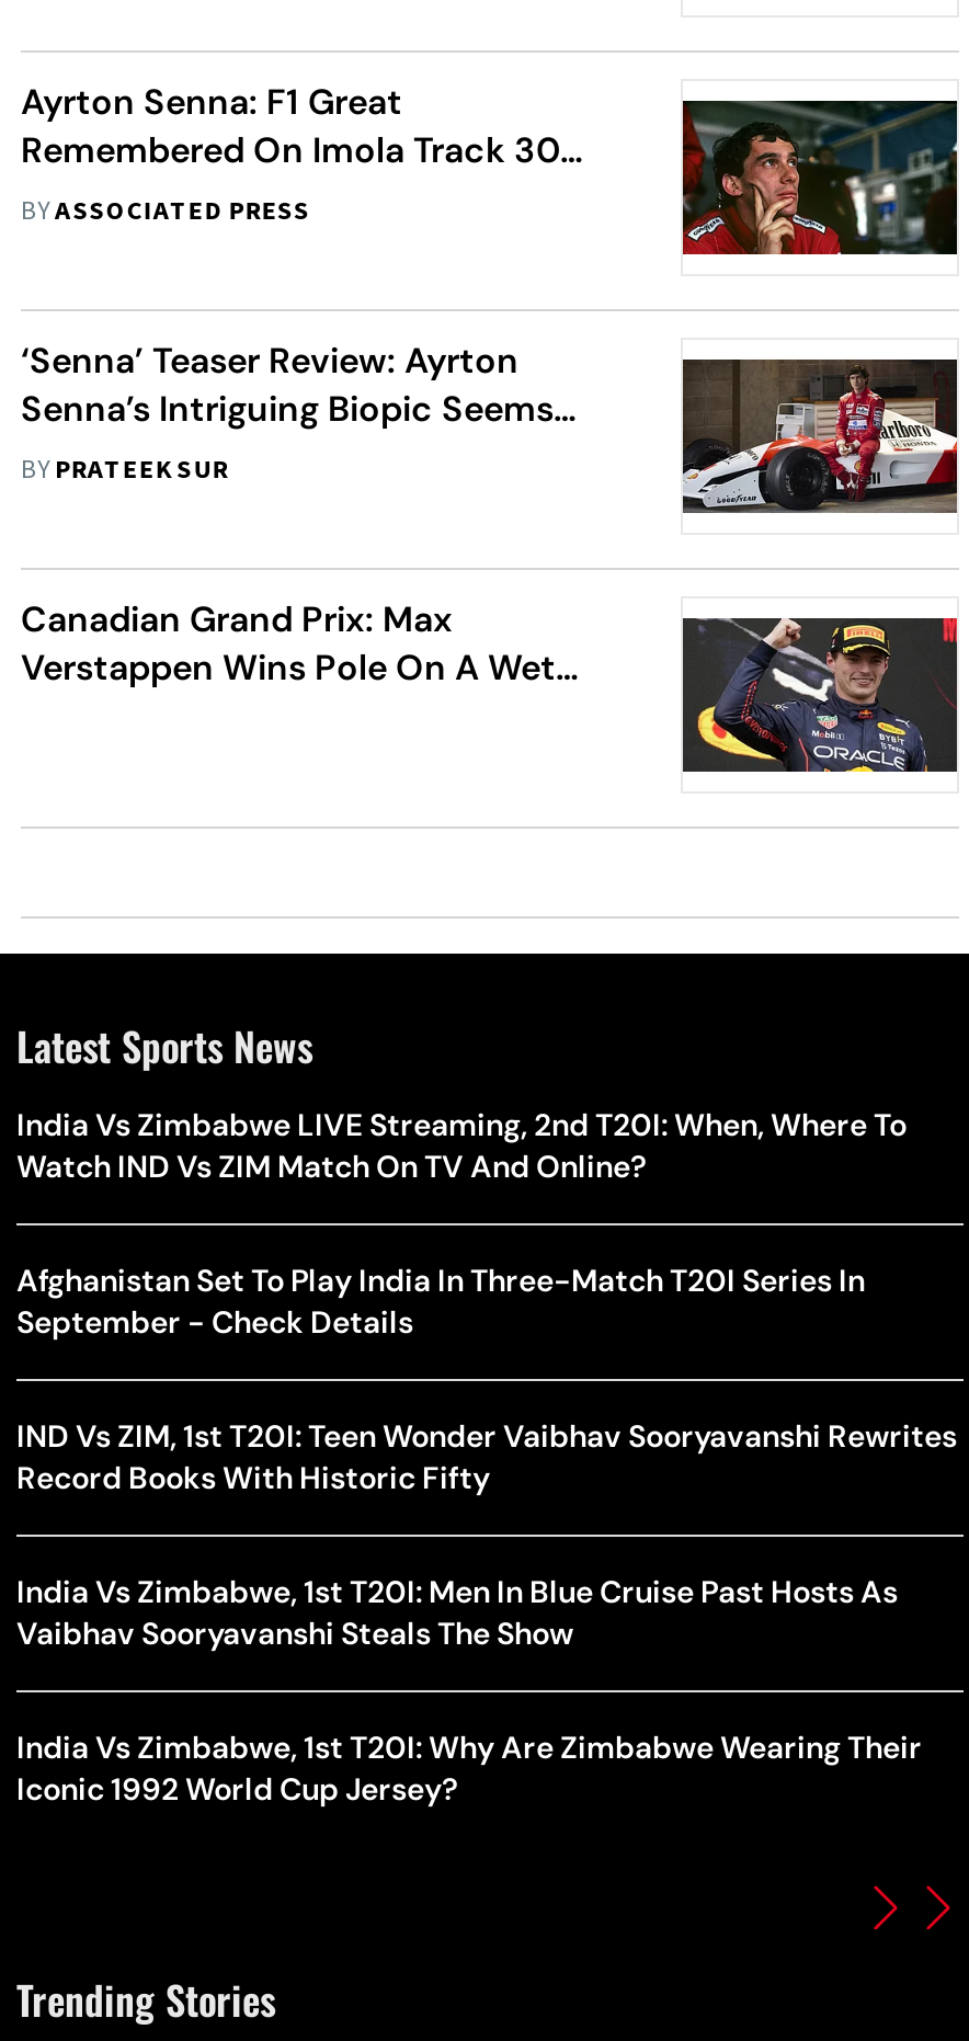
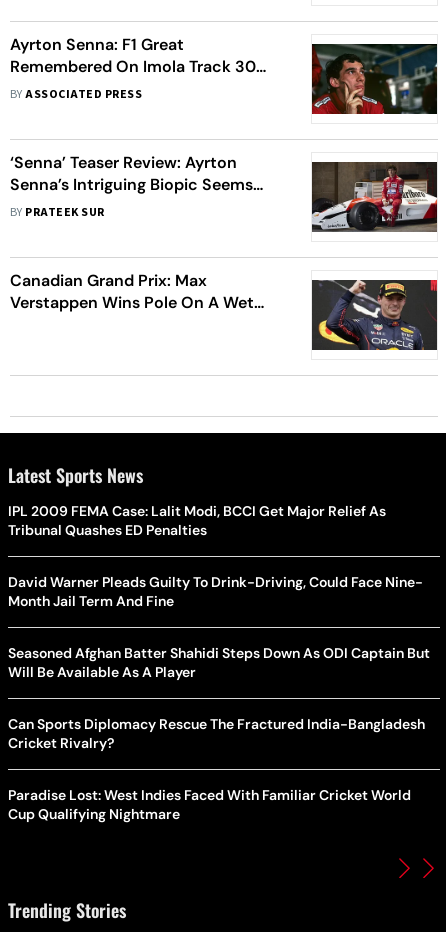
- India Vs Zimbabwe LIVE Streaming, 2nd T20I: When, Where To
- Watch IND Vs ZIM Match On TV And Online?
+ IPL 2009 FEMA Case: Lalit Modi, BCCI Get Major Relief As
+ Tribunal Quashes ED Penalties

- Afghanistan Set To Play India In Three-Match T20I Series In
- September - Check Details
+ David Warner Pleads Guilty To Drink-Driving, Could Face Nine-
+ Month Jail Term And Fine

- IND Vs ZIM, 1st T20I: Teen Wonder Vaibhav Sooryavanshi Rewrites
- Record Books With Historic Fifty
+ Seasoned Afghan Batter Shahidi Steps Down As ODI Captain But
+ Will Be Available As A Player

- India Vs Zimbabwe, 1st T20I: Men In Blue Cruise Past Hosts As
- Vaibhav Sooryavanshi Steals The Show
+ Can Sports Diplomacy Rescue The Fractured India-Bangladesh
+ Cricket Rivalry?

- India Vs Zimbabwe, 1st T20I: Why Are Zimbabwe Wearing Their
- Iconic 1992 World Cup Jersey?
+ Paradise Lost: West Indies Faced With Familiar Cricket World
+ Cup Qualifying Nightmare
